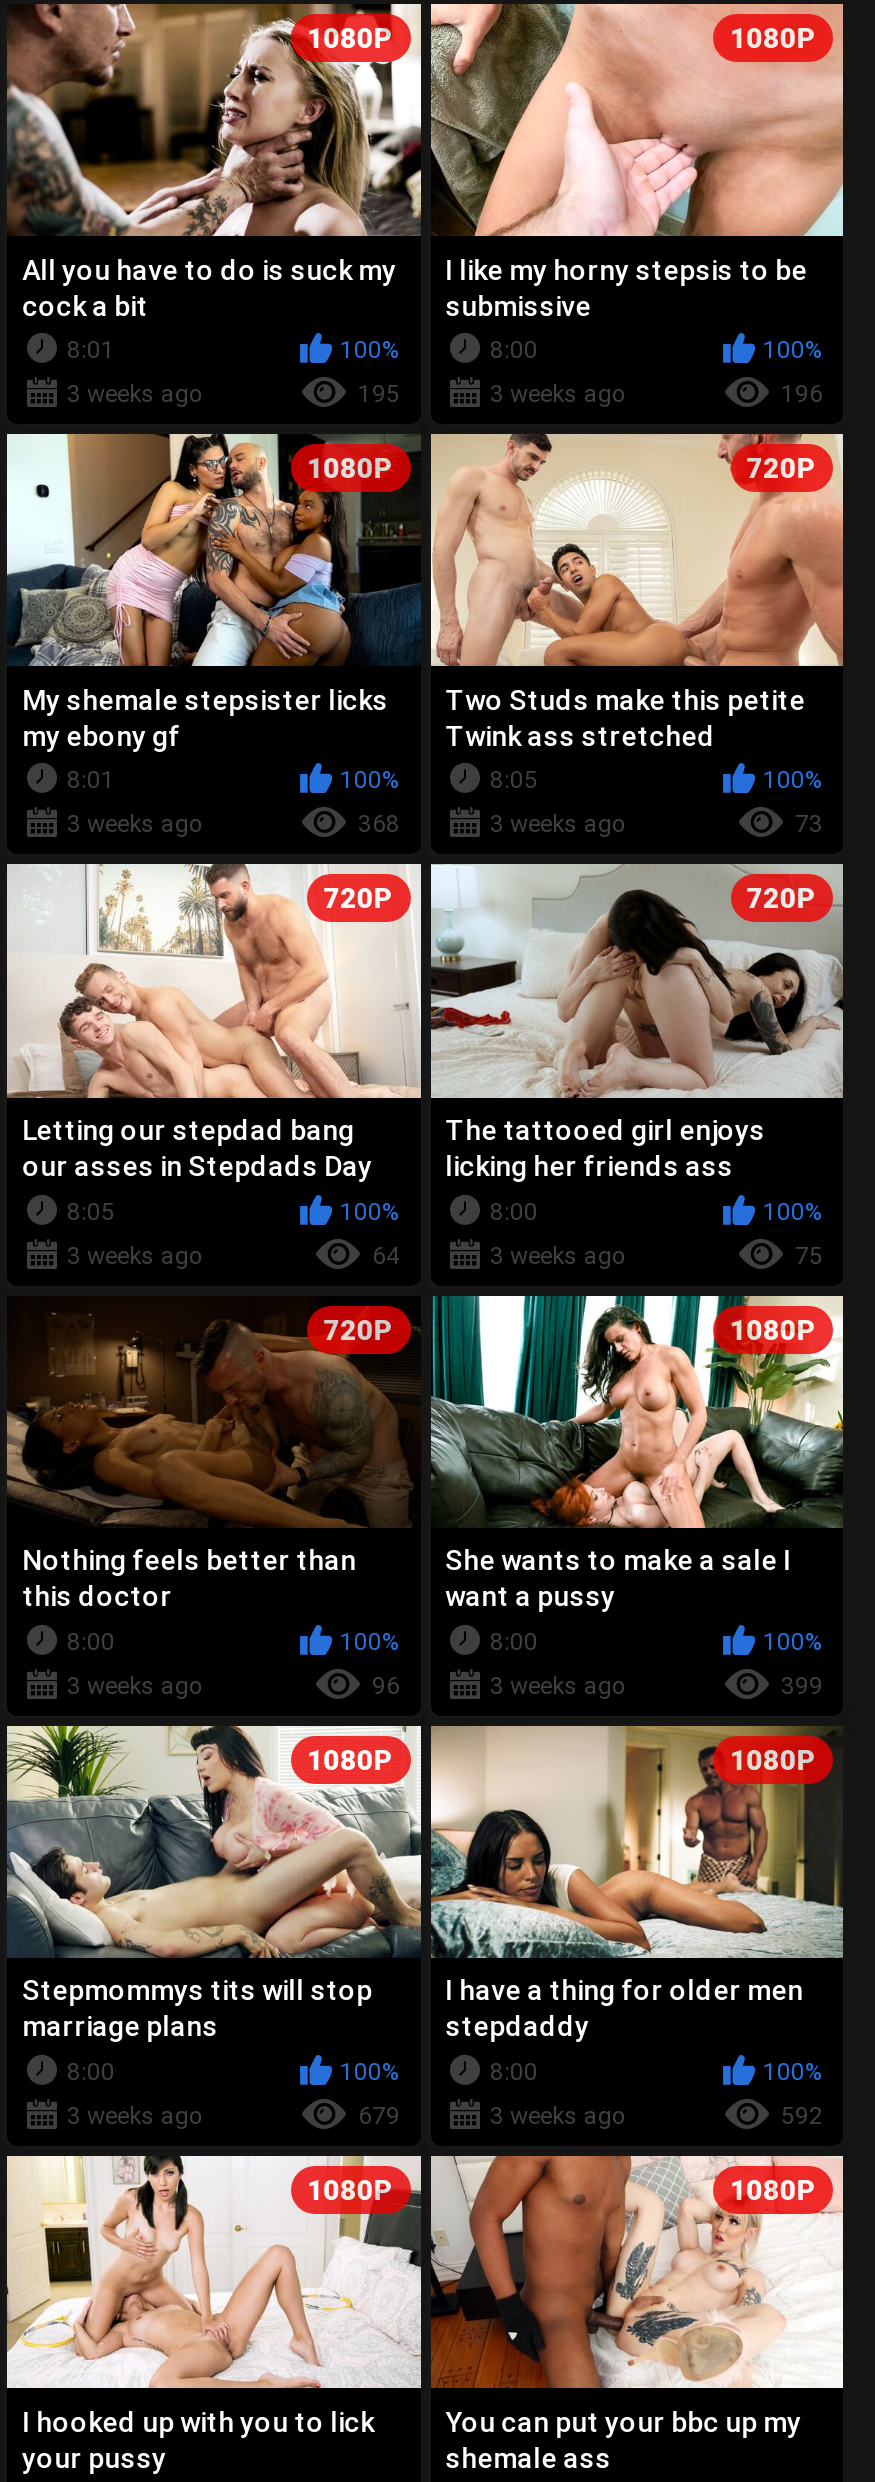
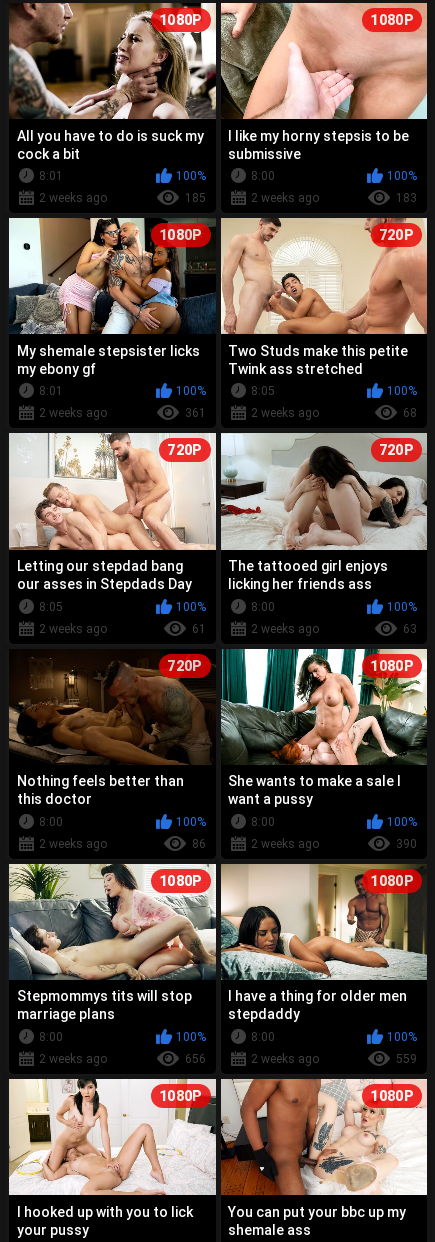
- 3 weeks ago
+ 2 weeks ago

- 195
+ 185

- 3 weeks ago
+ 2 weeks ago

- 196
+ 183

- 3 weeks ago
+ 2 weeks ago

- 368
+ 361

- 3 weeks ago
+ 2 weeks ago

- 73
+ 68

- 3 weeks ago
+ 2 weeks ago

- 64
+ 61

- 3 weeks ago
+ 2 weeks ago

- 75
+ 63

- 3 weeks ago
+ 2 weeks ago

- 96
+ 86

- 3 weeks ago
+ 2 weeks ago

- 399
+ 390

- 3 weeks ago
+ 2 weeks ago

- 679
+ 656

- 3 weeks ago
+ 2 weeks ago

- 592
+ 559
